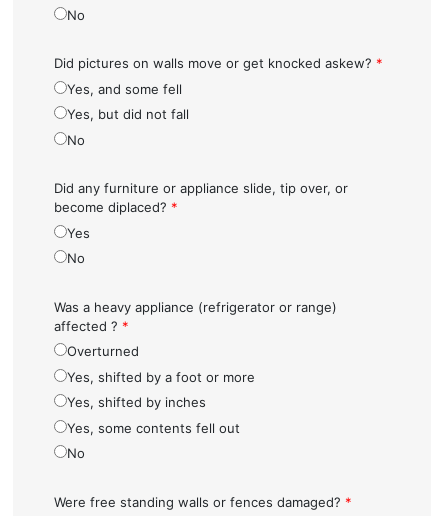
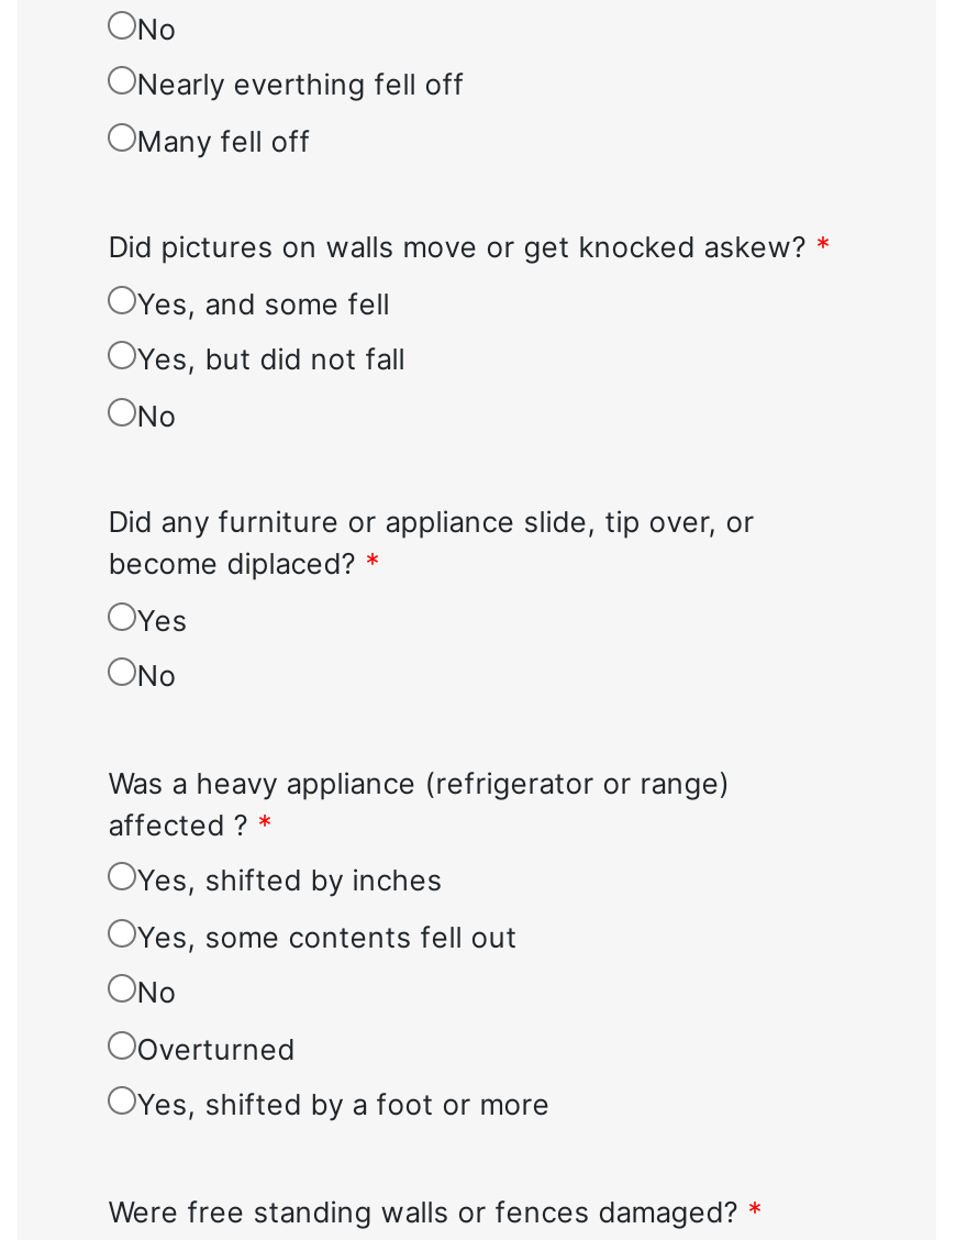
+ Nearly everthing fell off
+ Many fell off

moved down: Overturned | Yes, shifted by a foot or more
